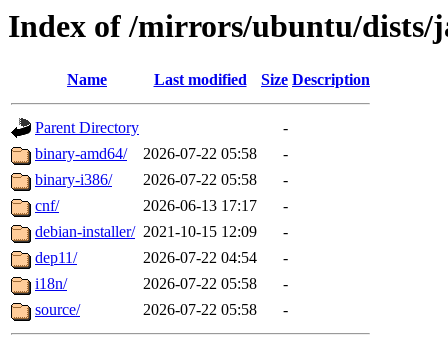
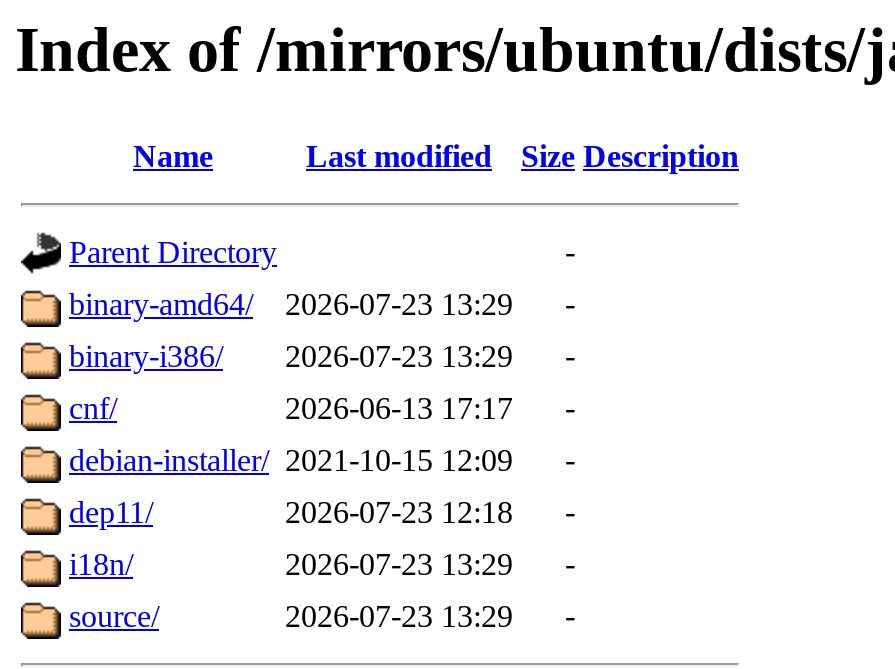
- 2026-07-22 05:58
+ 2026-07-23 13:29

- 2026-07-22 05:58
+ 2026-07-23 13:29

- 2026-07-22 04:54
+ 2026-07-23 12:18

- 2026-07-22 05:58
+ 2026-07-23 13:29

- 2026-07-22 05:58
+ 2026-07-23 13:29
